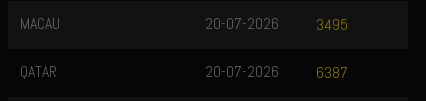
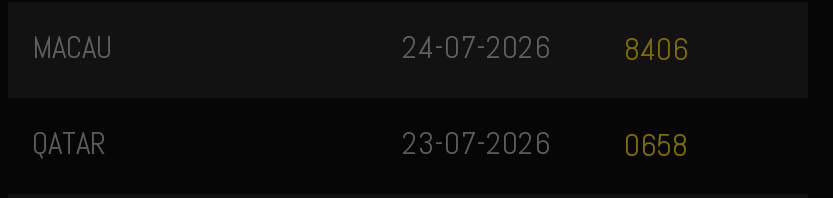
- 20-07-2026
+ 24-07-2026

- 3495
+ 8406

- 20-07-2026
+ 23-07-2026

- 6387
+ 0658
